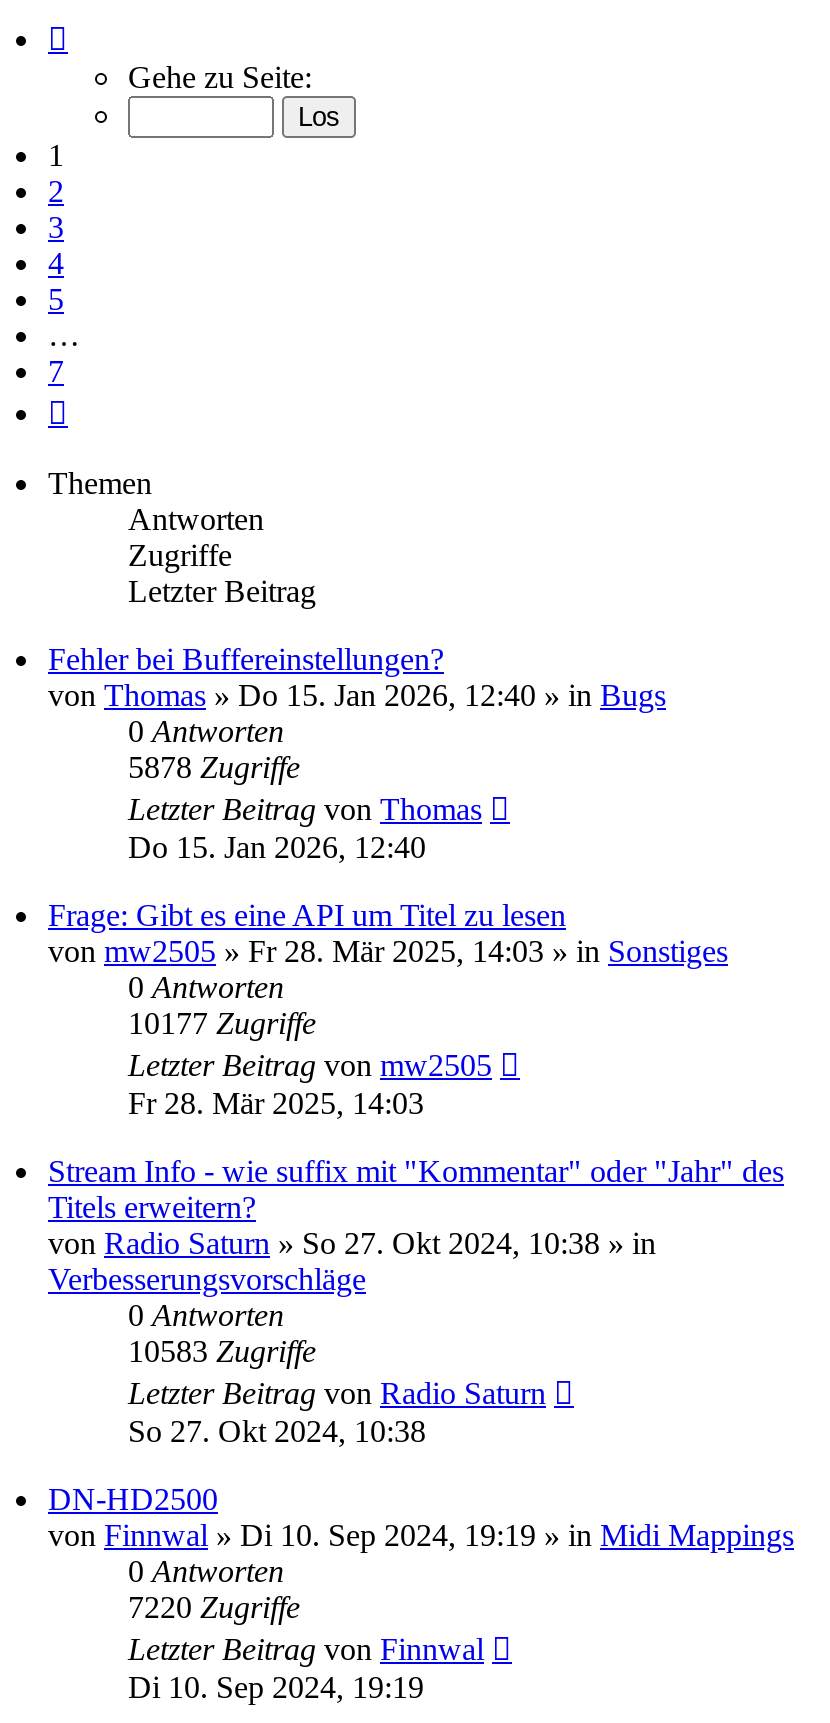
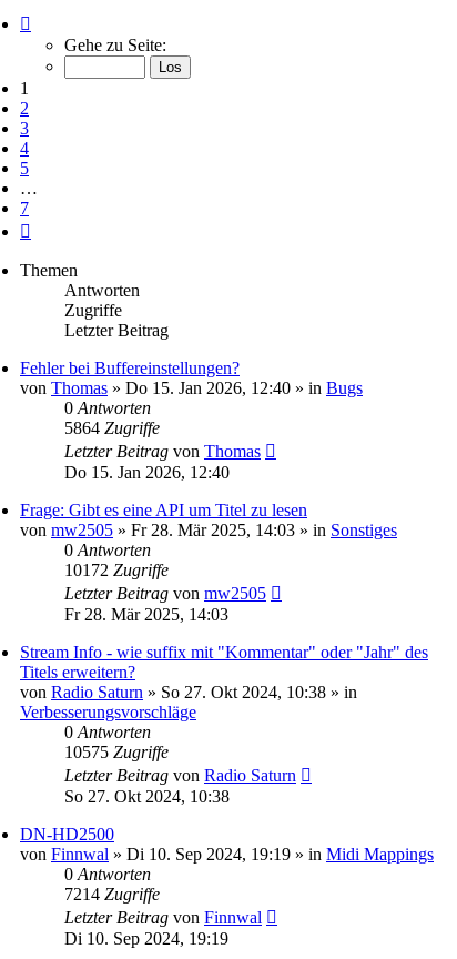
- 5878 Zugriffe
+ 5864 Zugriffe

- 10177 Zugriffe
+ 10172 Zugriffe

- 10583 Zugriffe
+ 10575 Zugriffe

- 7220 Zugriffe
+ 7214 Zugriffe
